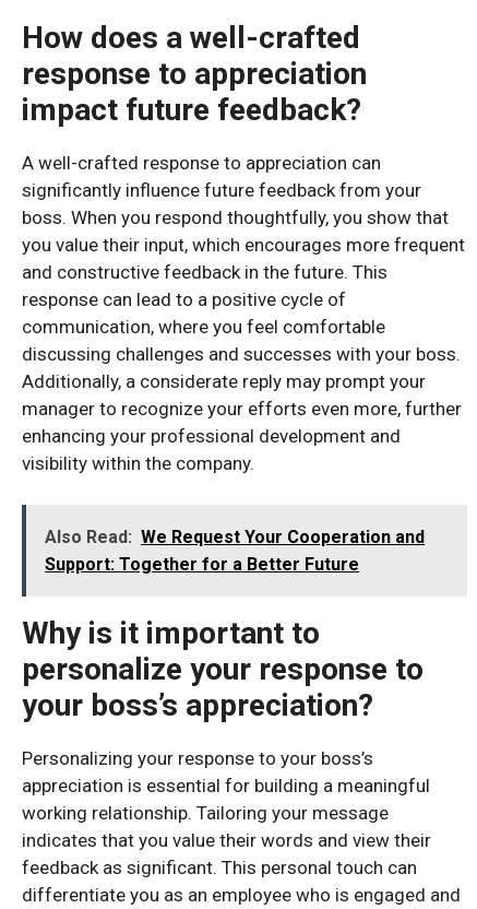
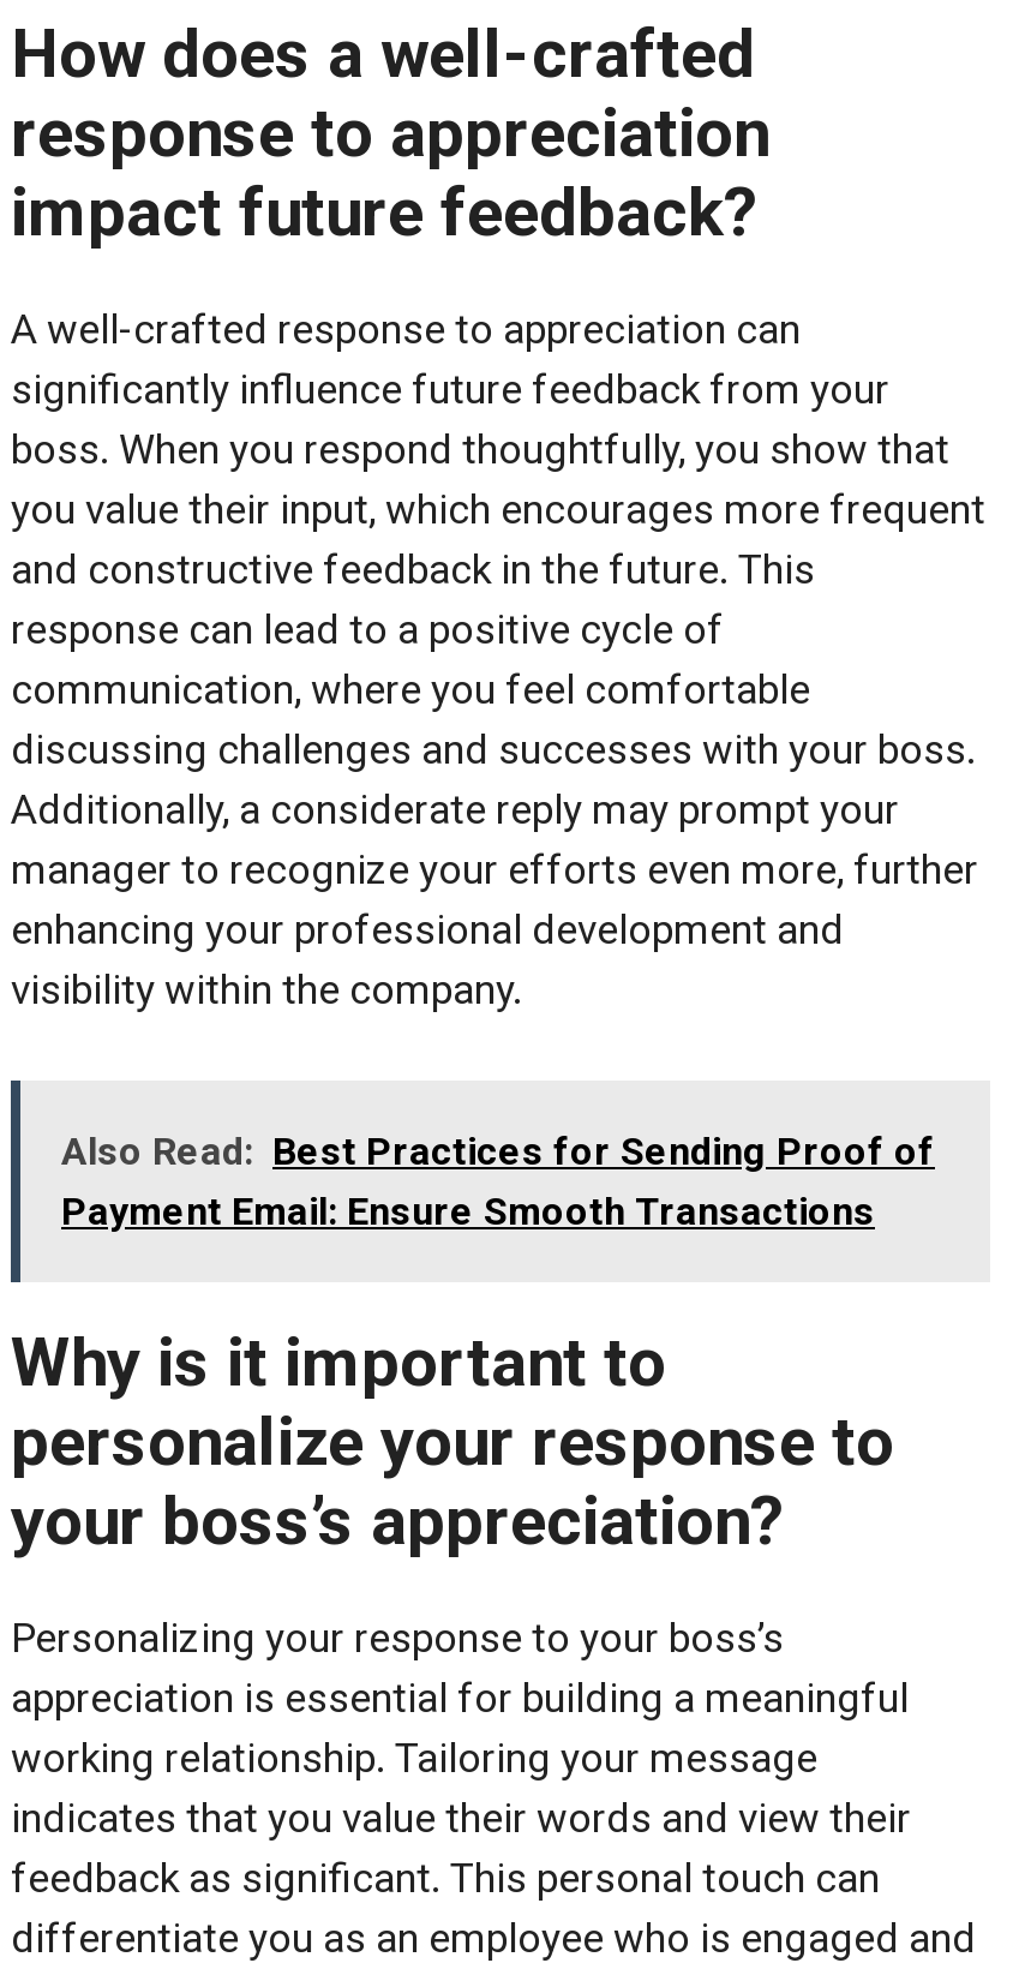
- Also Read: We Request Your Cooperation and
- Support: Together for a Better Future
+ Also Read: Best Practices for Sending Proof of
+ Payment Email: Ensure Smooth Transactions
